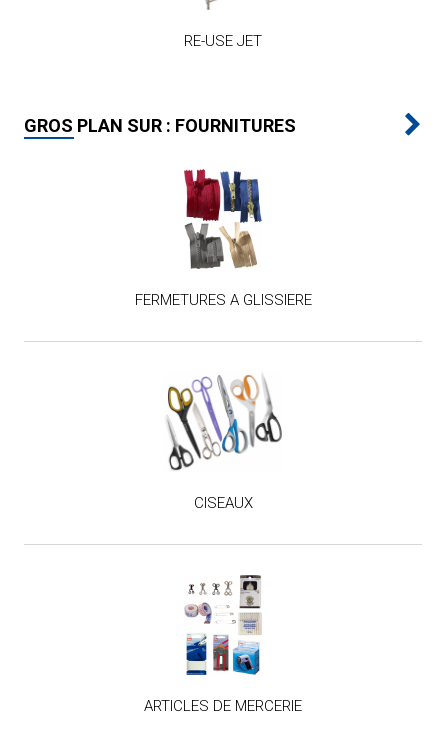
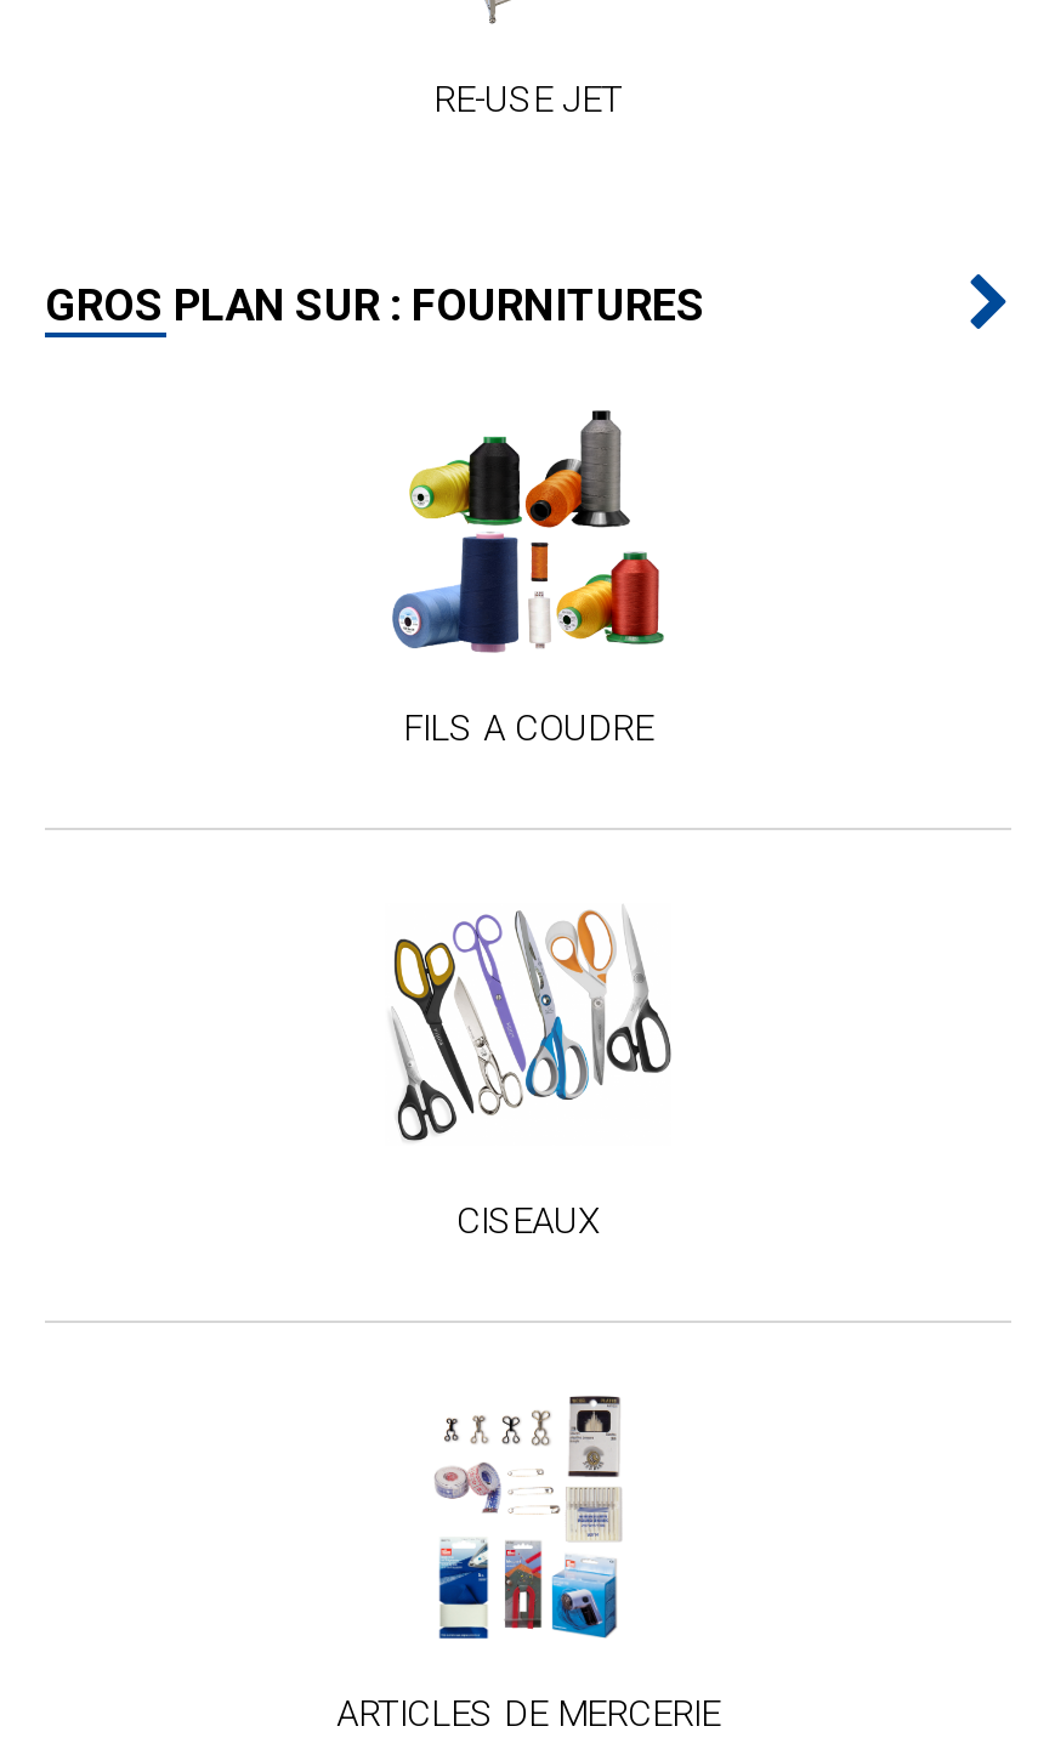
- [image]
- FERMETURES A GLISSIERE
+ [image]
+ FILS A COUDRE
